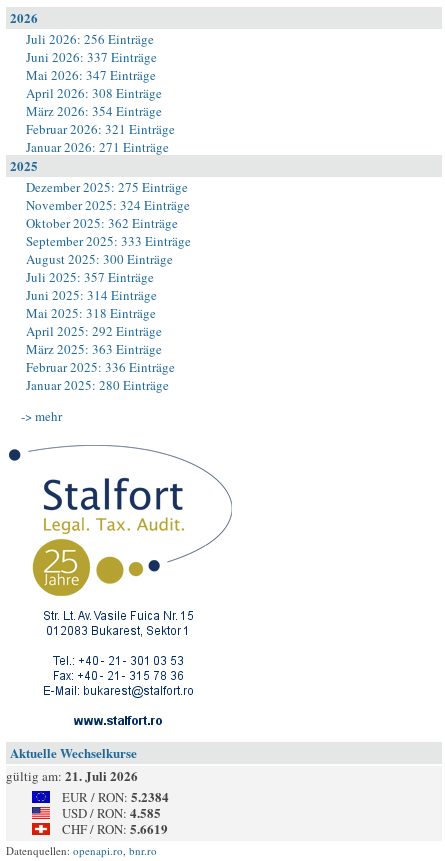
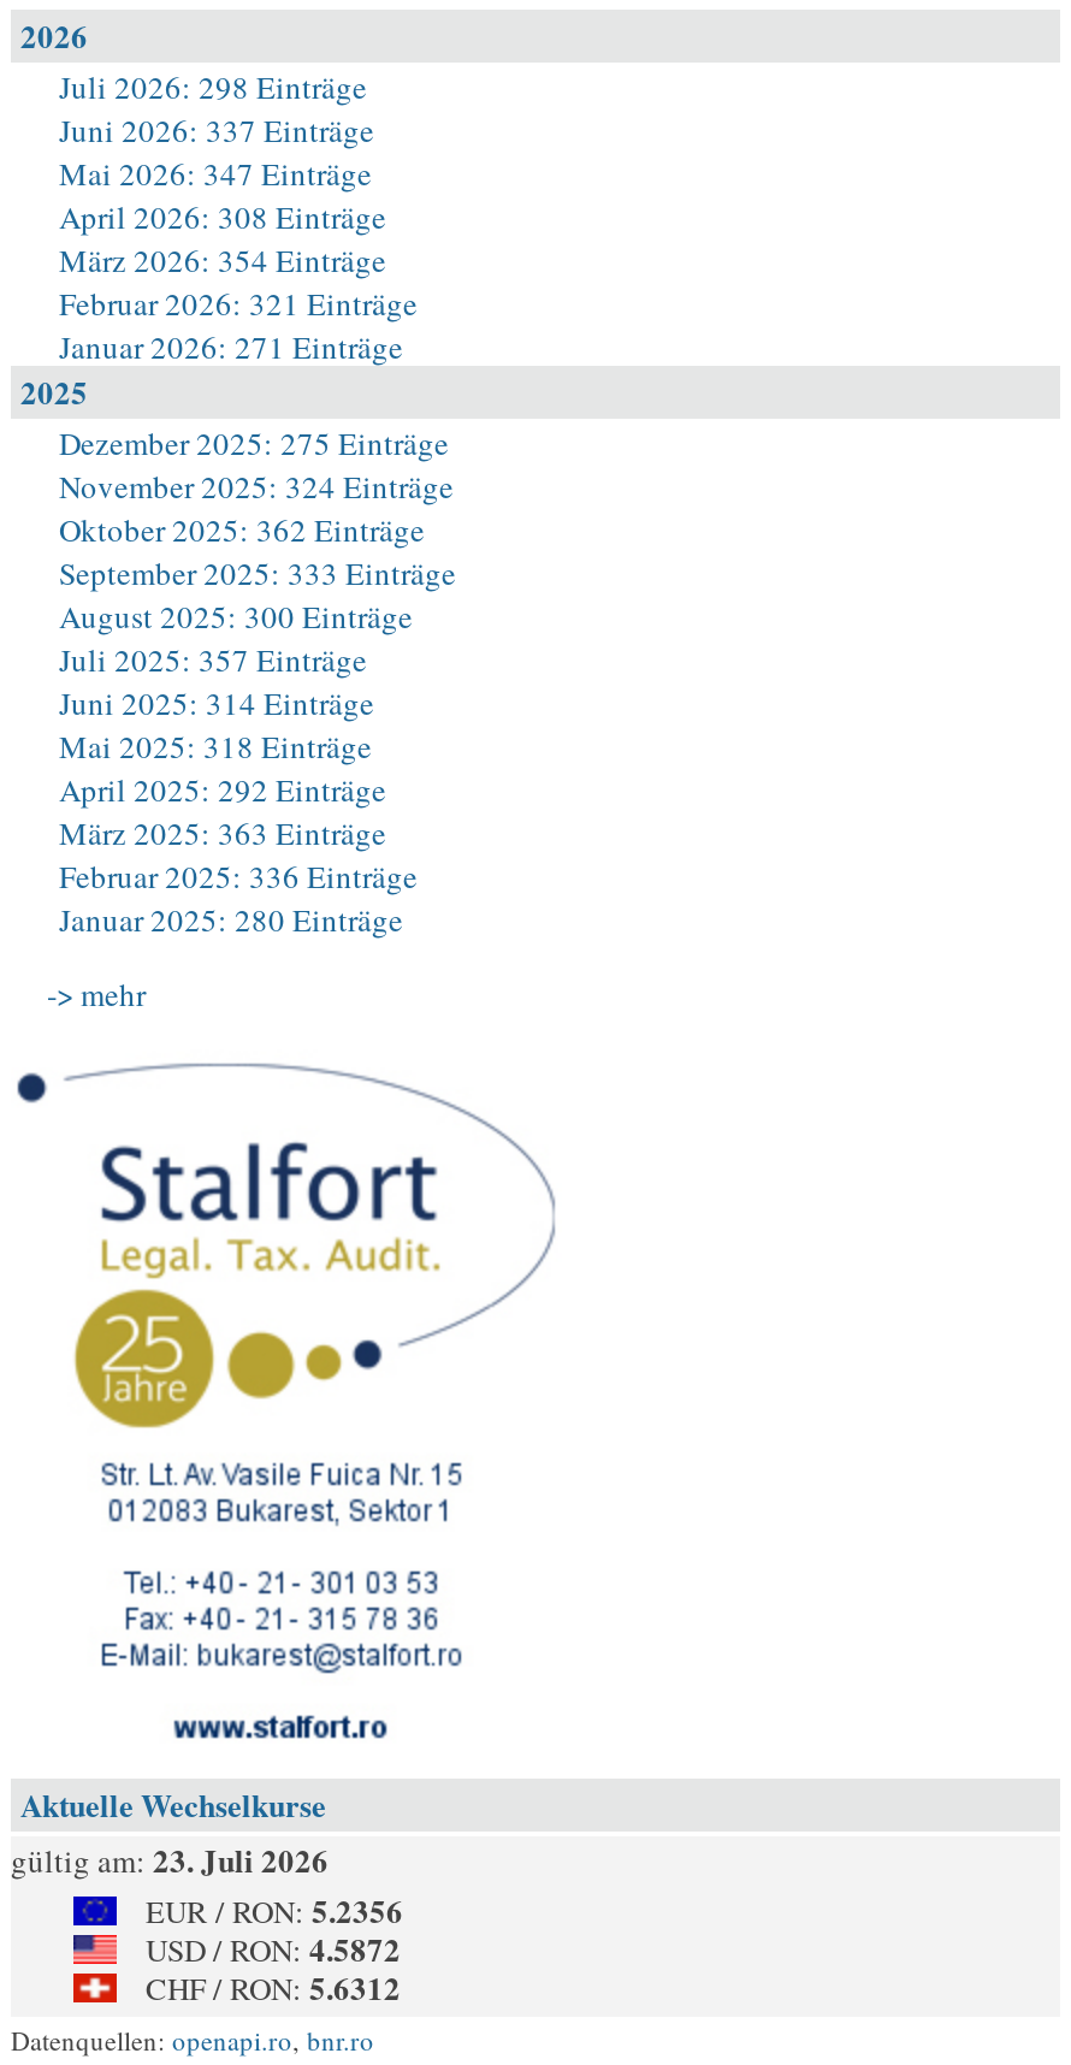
- Juli 2026: 256 Einträge
+ Juli 2026: 298 Einträge

- gültig am: 21. Juli 2026
+ gültig am: 23. Juli 2026

- EUR / RON: 5.2384
+ EUR / RON: 5.2356

- USD / RON: 4.585
+ USD / RON: 4.5872

- CHF / RON: 5.6619
+ CHF / RON: 5.6312
